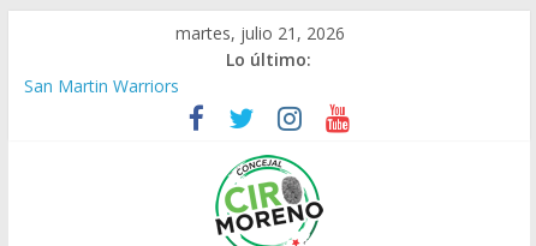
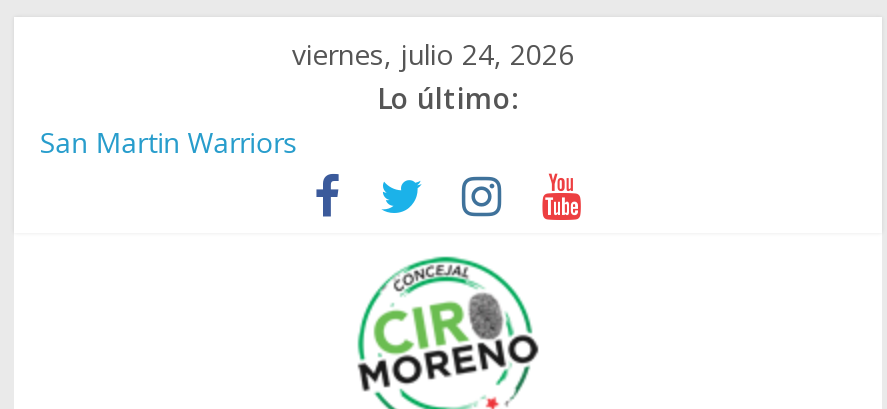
- martes, julio 21, 2026
+ viernes, julio 24, 2026
